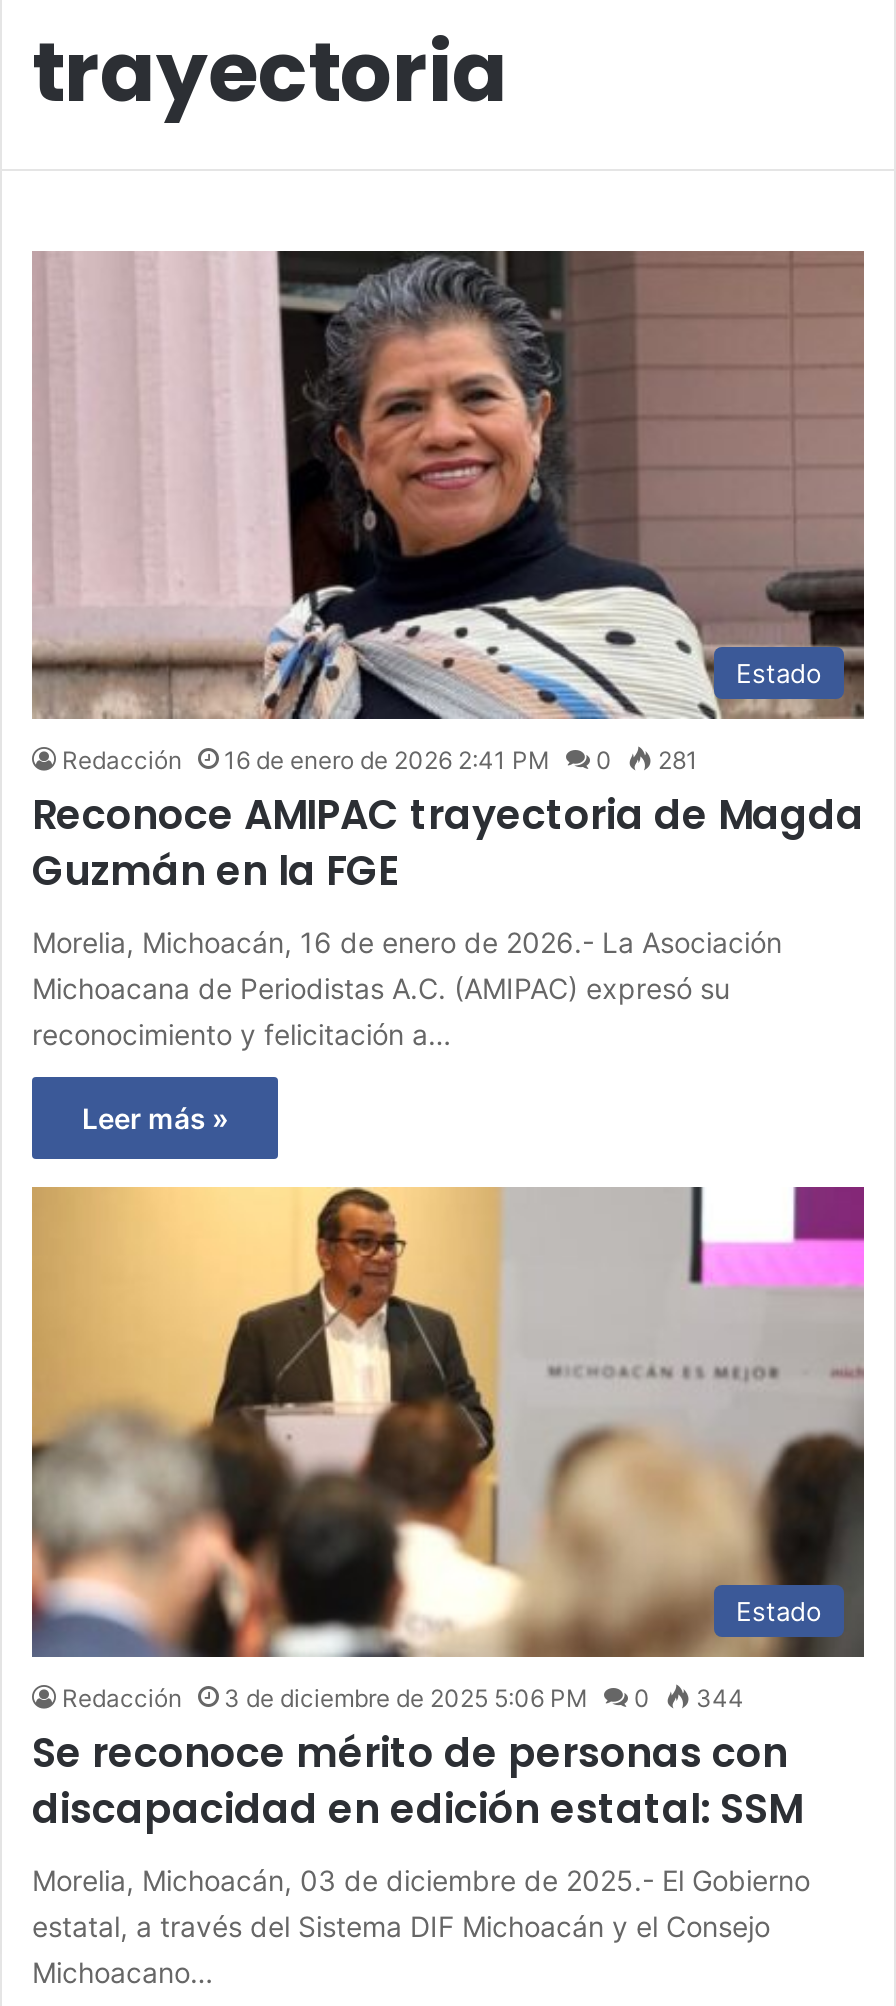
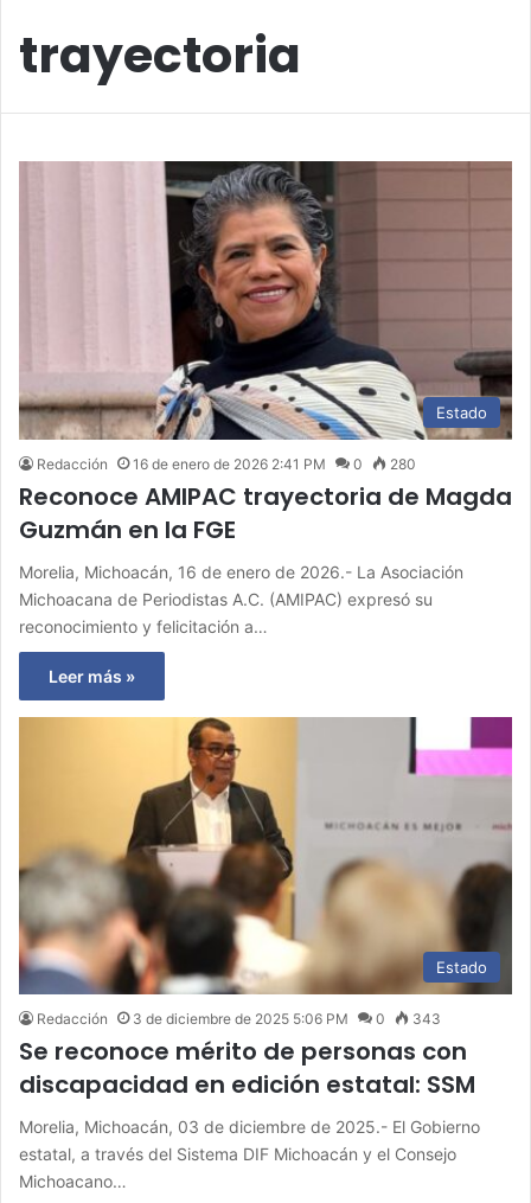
- Redacción 16 de enero de 2026 2:41 PM 0 281
+ Redacción 16 de enero de 2026 2:41 PM 0 280

- Redacción 3 de diciembre de 2025 5:06 PM 0 344
+ Redacción 3 de diciembre de 2025 5:06 PM 0 343
